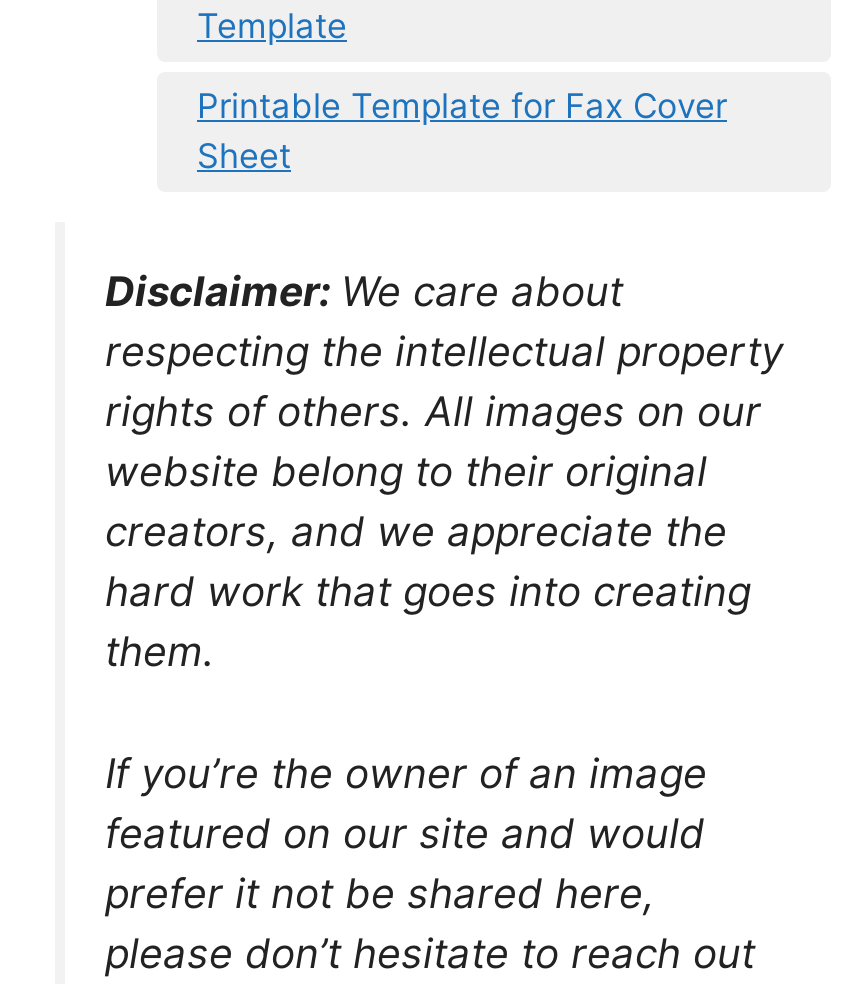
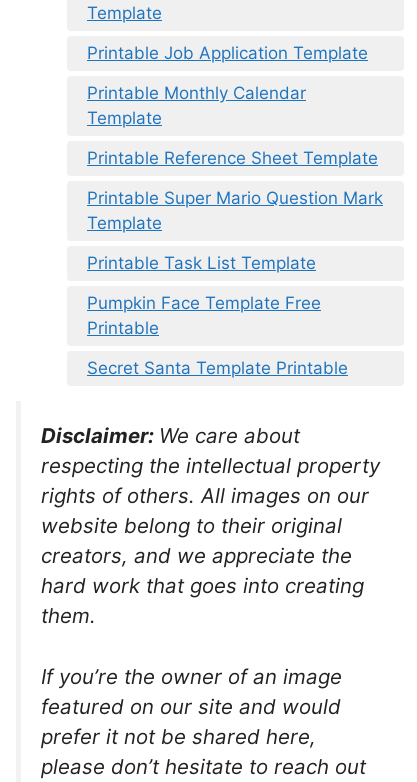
- Printable Template for Fax Cover
- Sheet
+ Printable Job Application Template
+ Printable Monthly Calendar
+ Template
+ Printable Reference Sheet Template
+ Printable Super Mario Question Mark
+ Template
+ Printable Task List Template
+ Pumpkin Face Template Free
+ Printable
+ Secret Santa Template Printable
